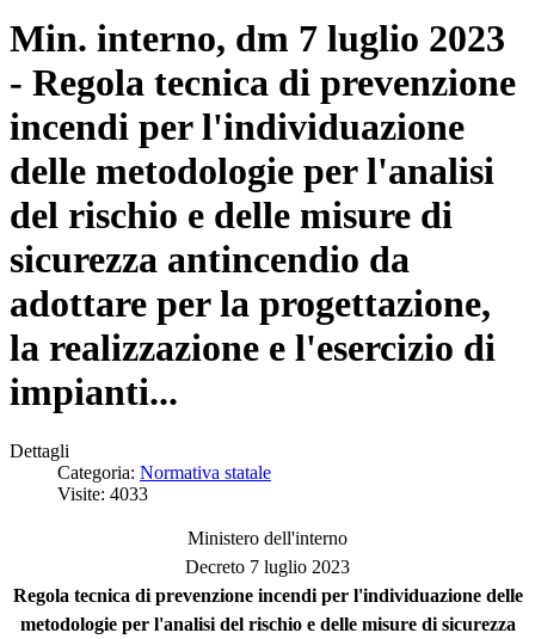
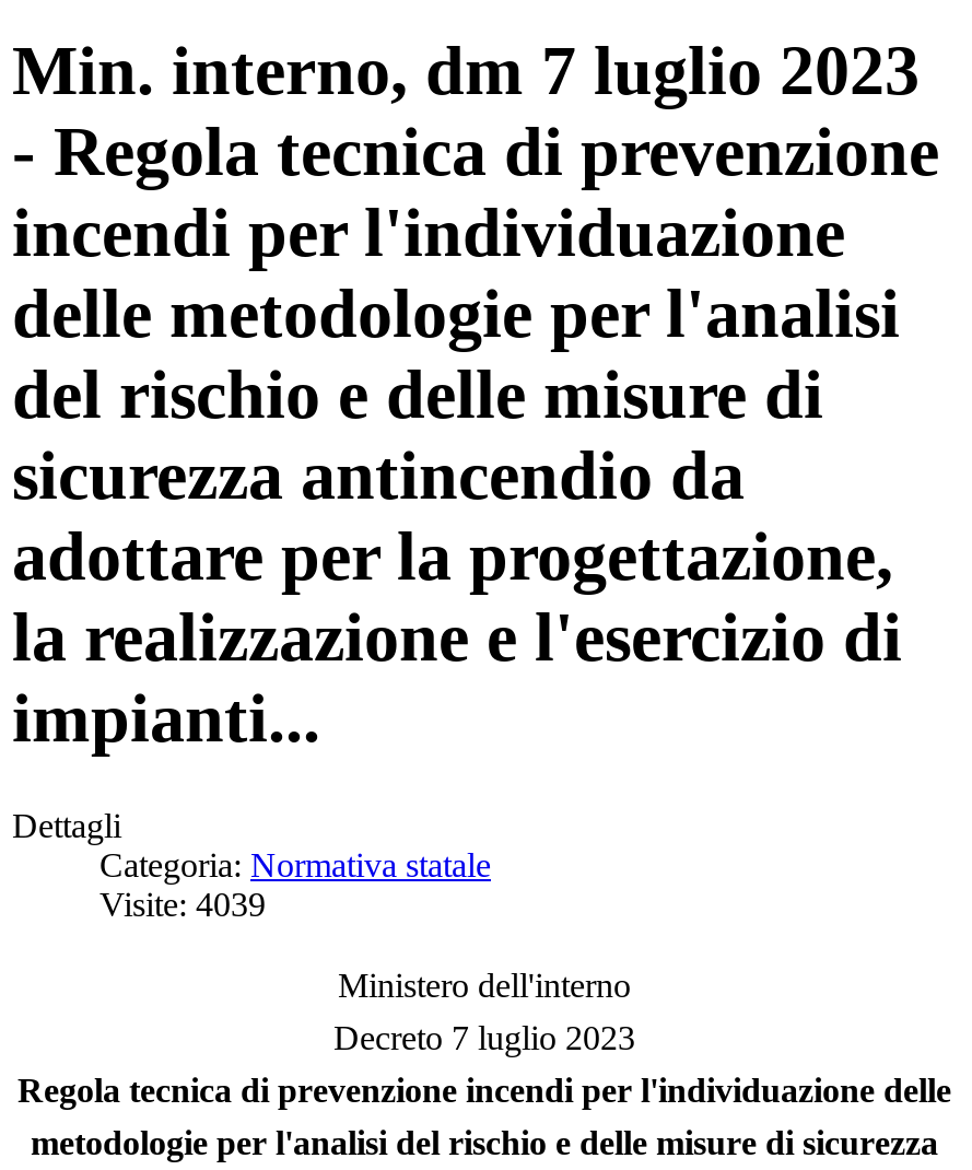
- Visite: 4033
+ Visite: 4039
